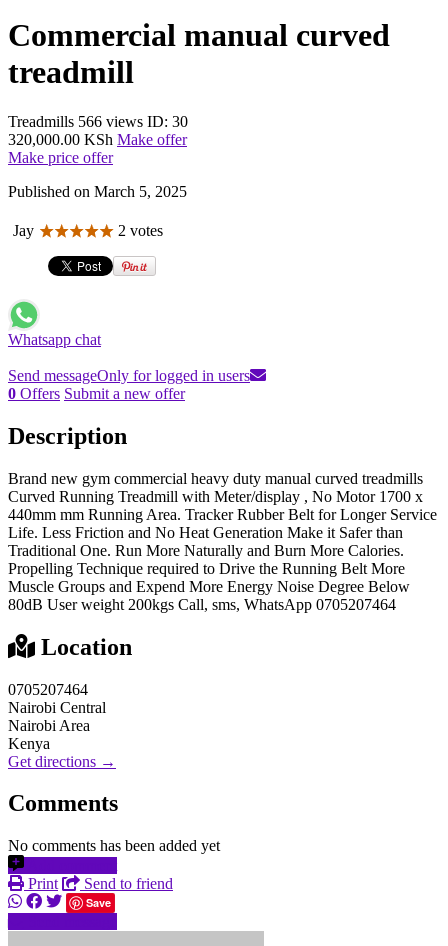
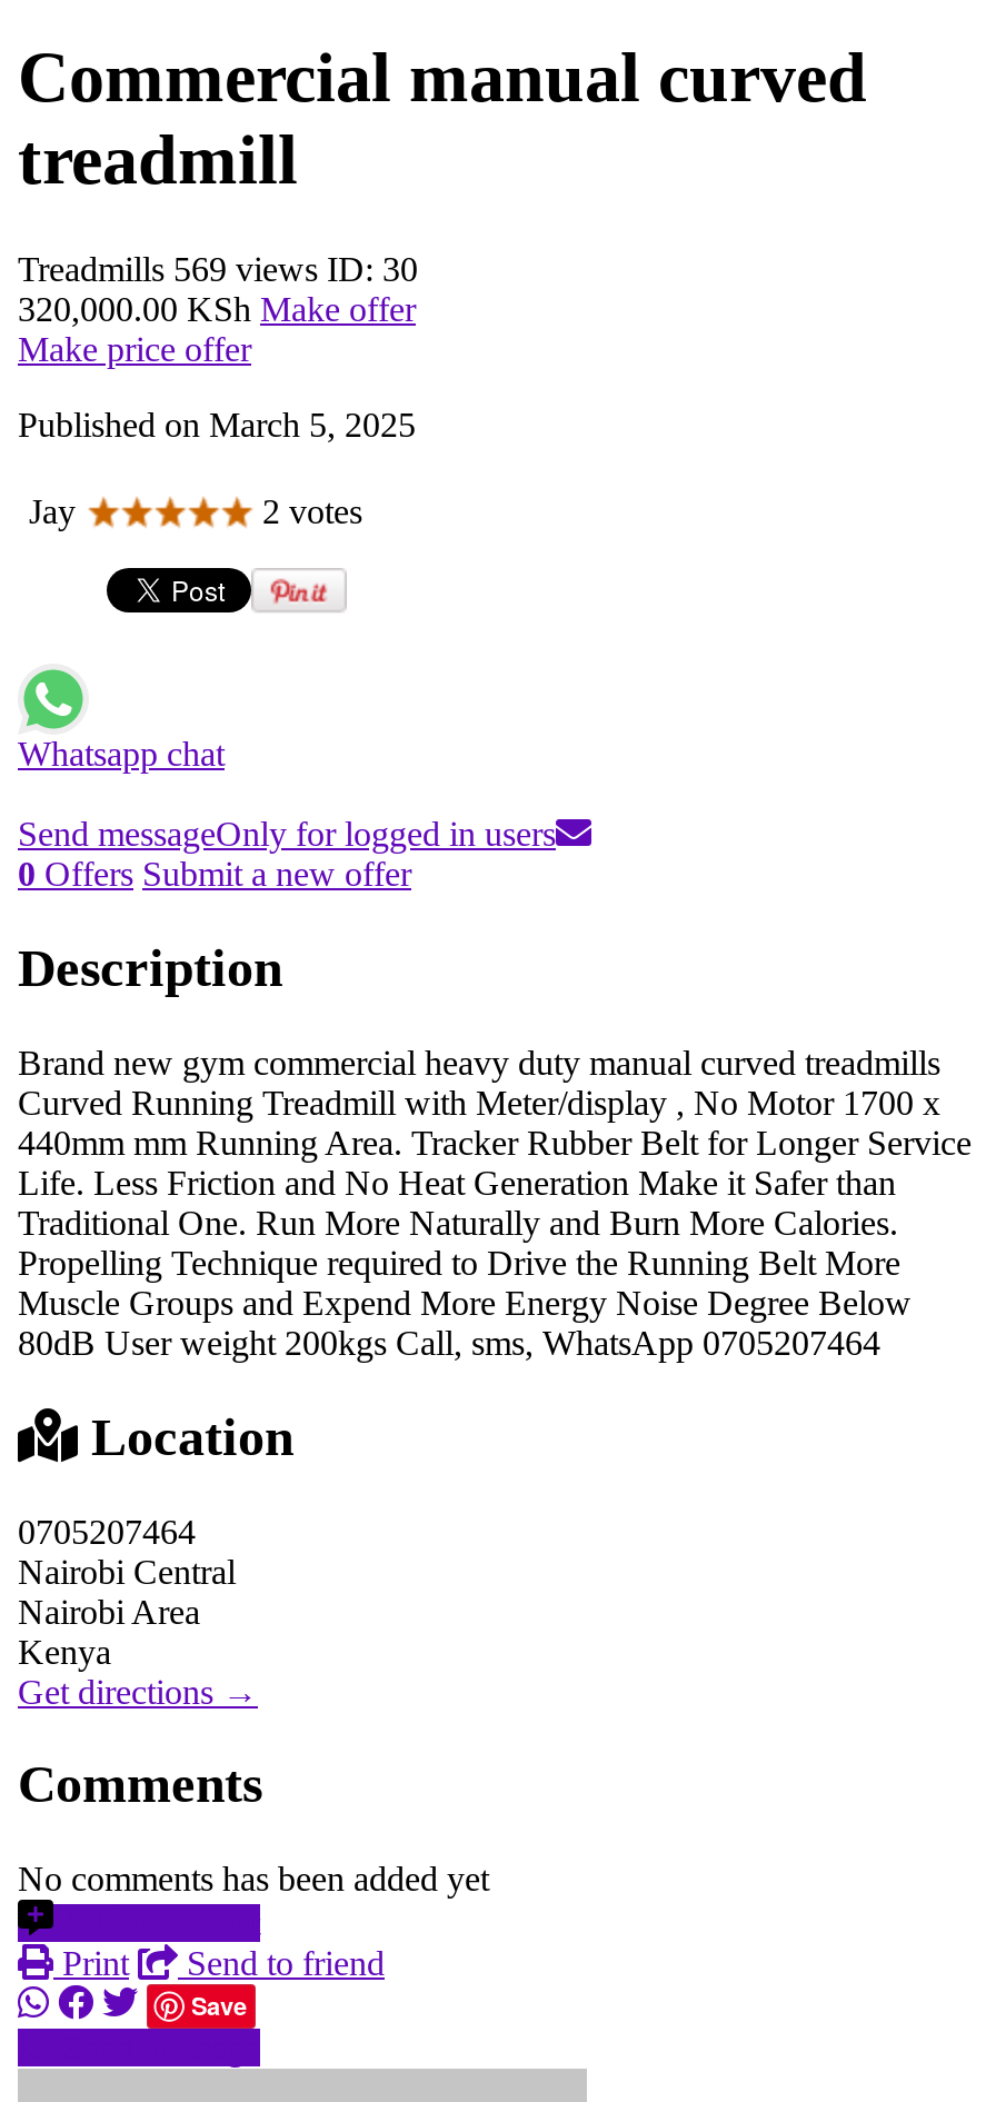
- Treadmills 566 views ID: 30
+ Treadmills 569 views ID: 30
